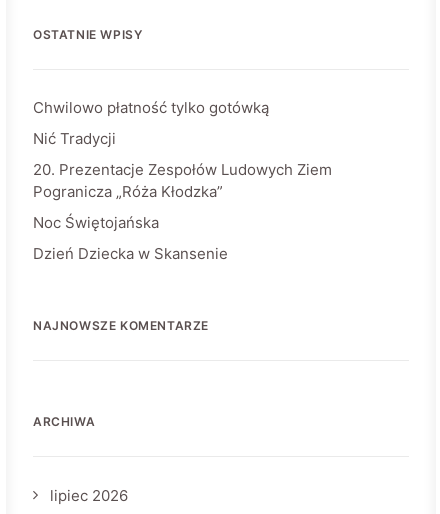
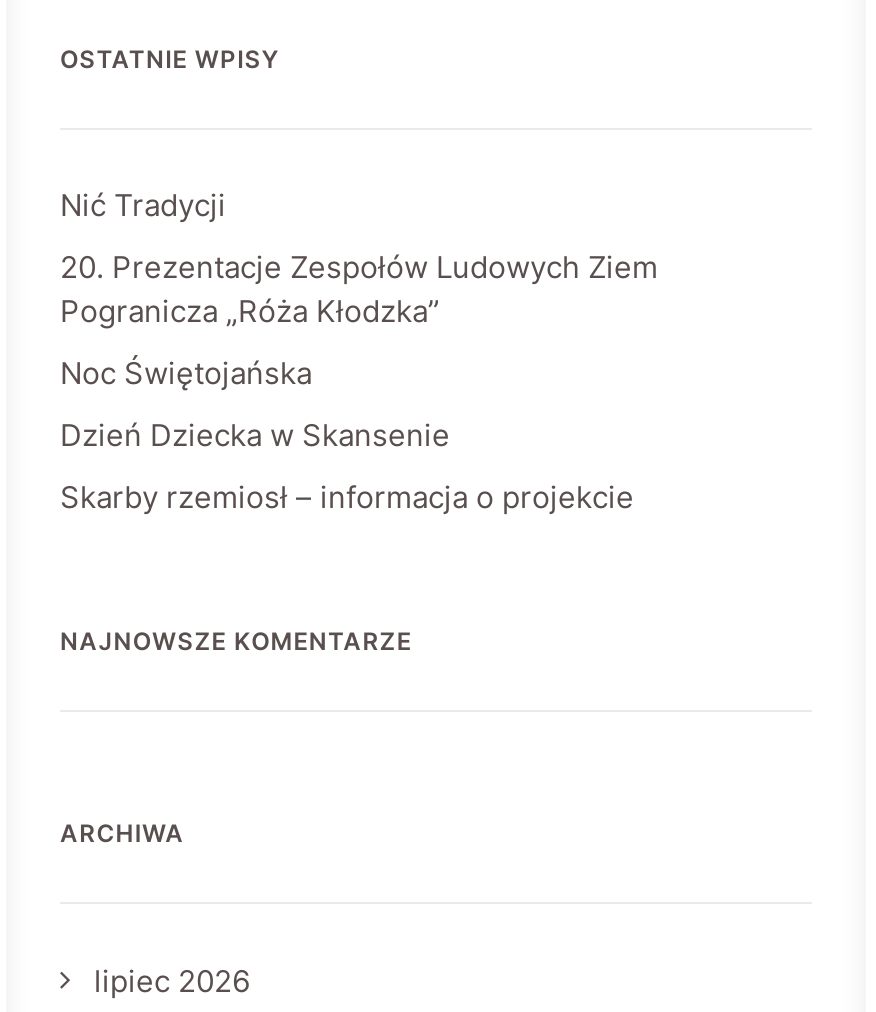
- Chwilowo płatność tylko gotówką

moved up: Nić Tradycji | 20. Prezentacje Zespołów Ludowych Ziem | Pogranicza „Róża Kłodzka” | Noc Świętojańska | Dzień Dziecka w Skansenie

+ Skarby rzemiosł – informacja o projekcie
